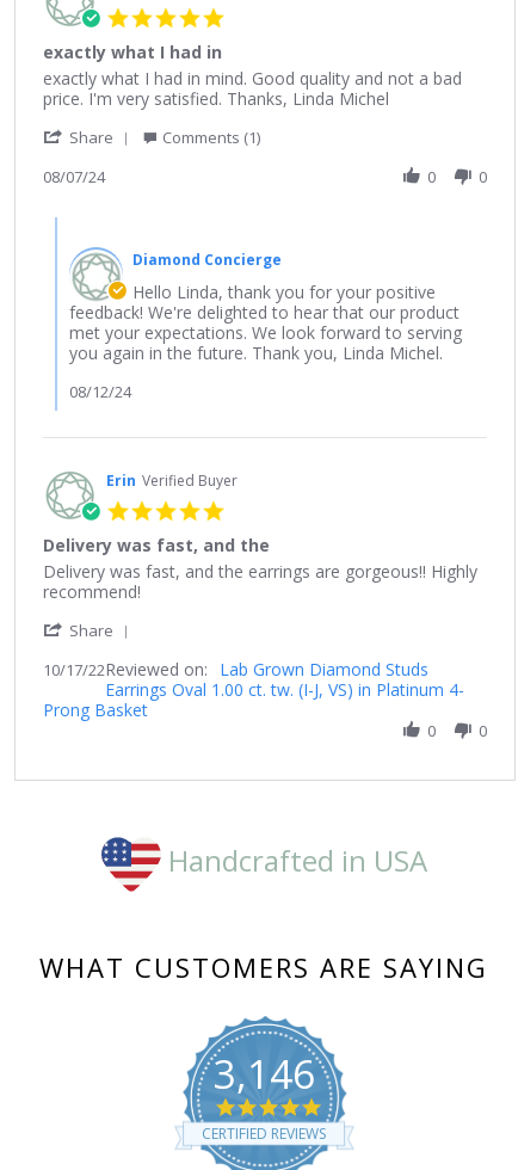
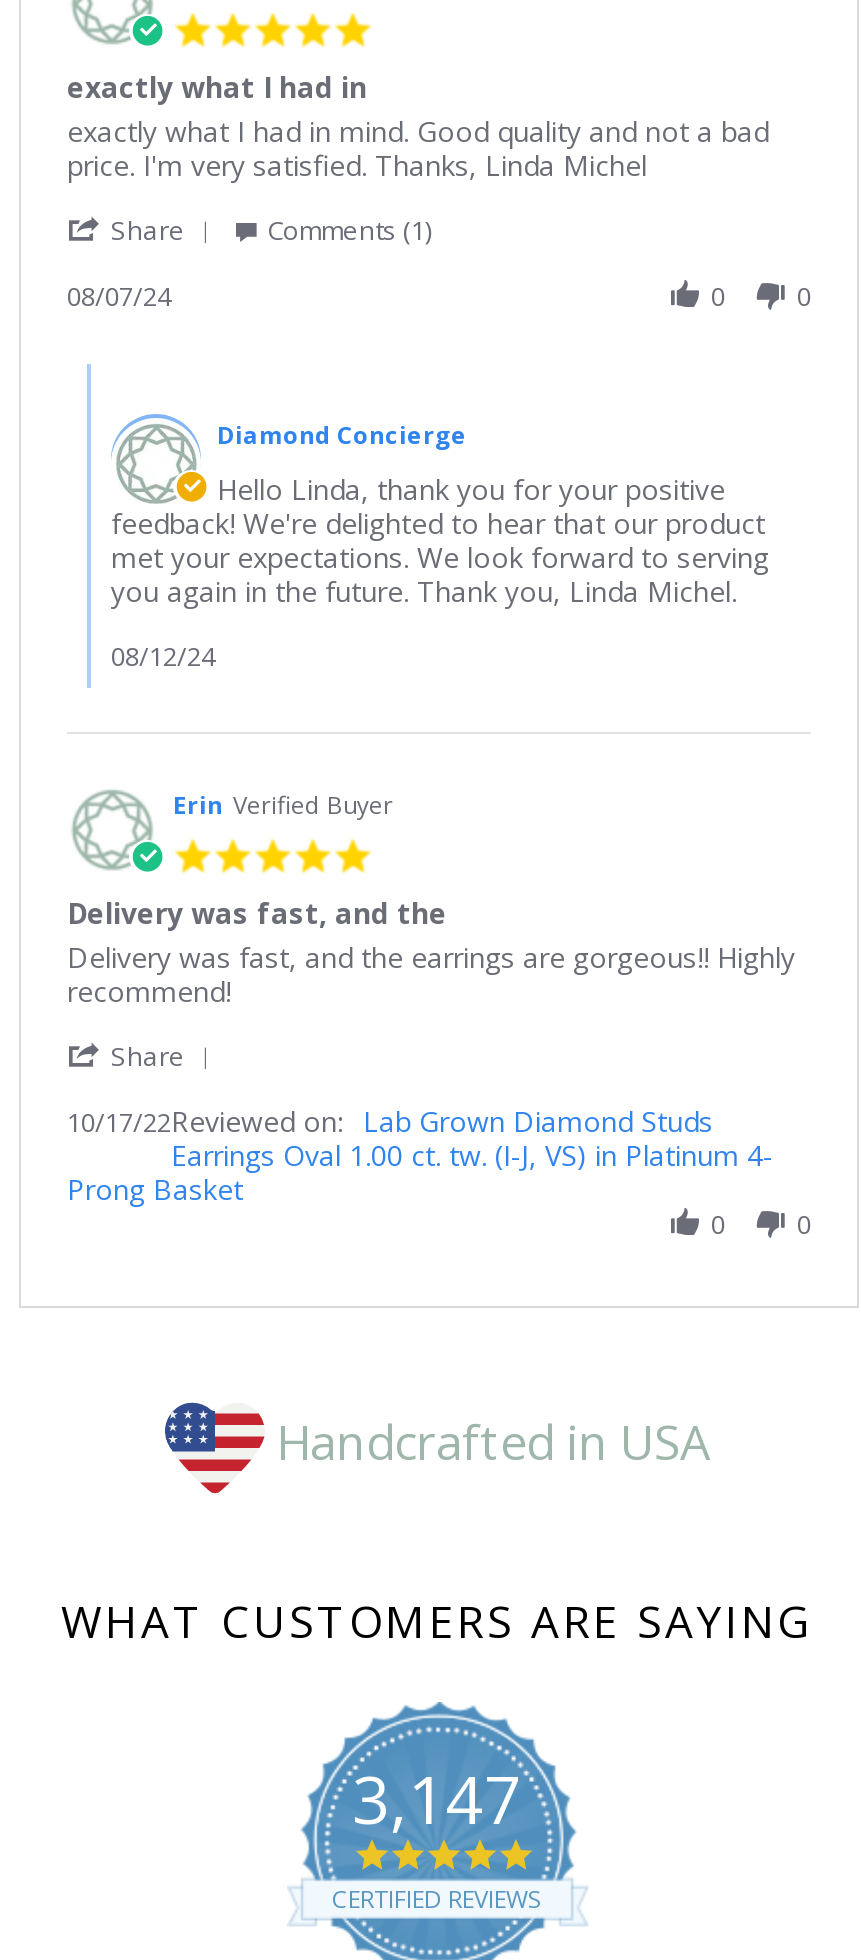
- 3,146
+ 3,147
